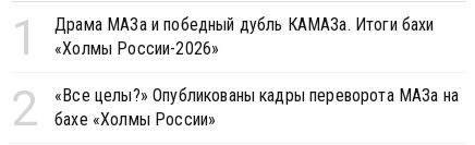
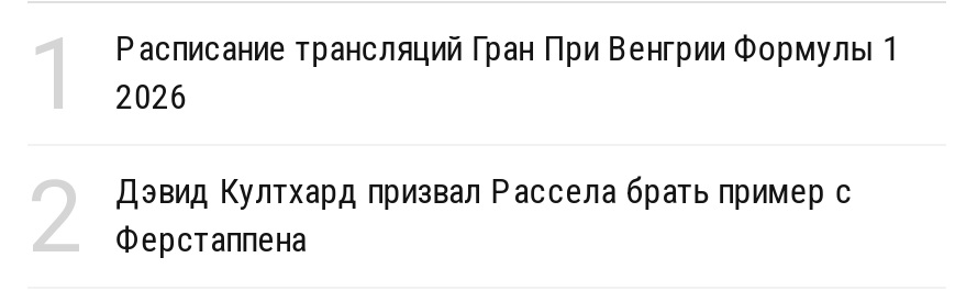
- Драма МАЗа и победный дубль КАМАЗа. Итоги бахи
- «Холмы России-2026»
+ Расписание трансляций Гран При Венгрии Формулы 1
+ 2026

- «Все целы?» Опубликованы кадры переворота МАЗа на
- бахе «Холмы России»
+ Дэвид Култхард призвал Рассела брать пример с
+ Ферстаппена
